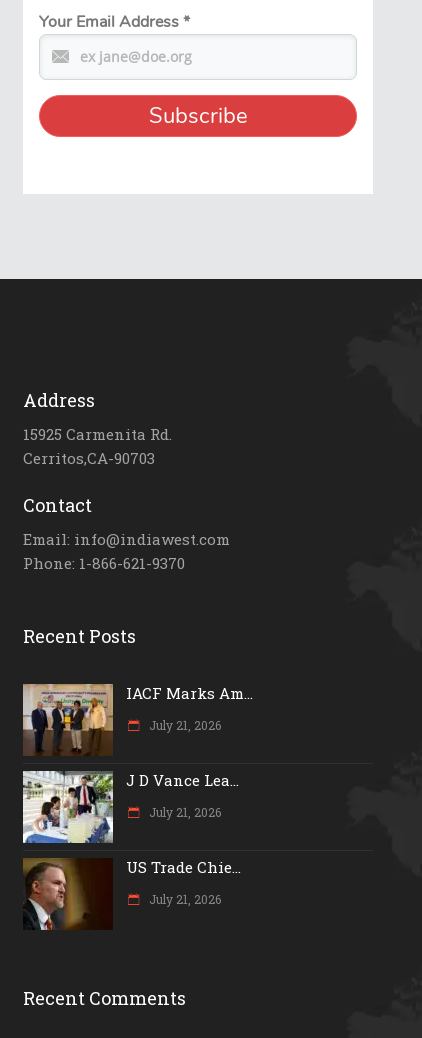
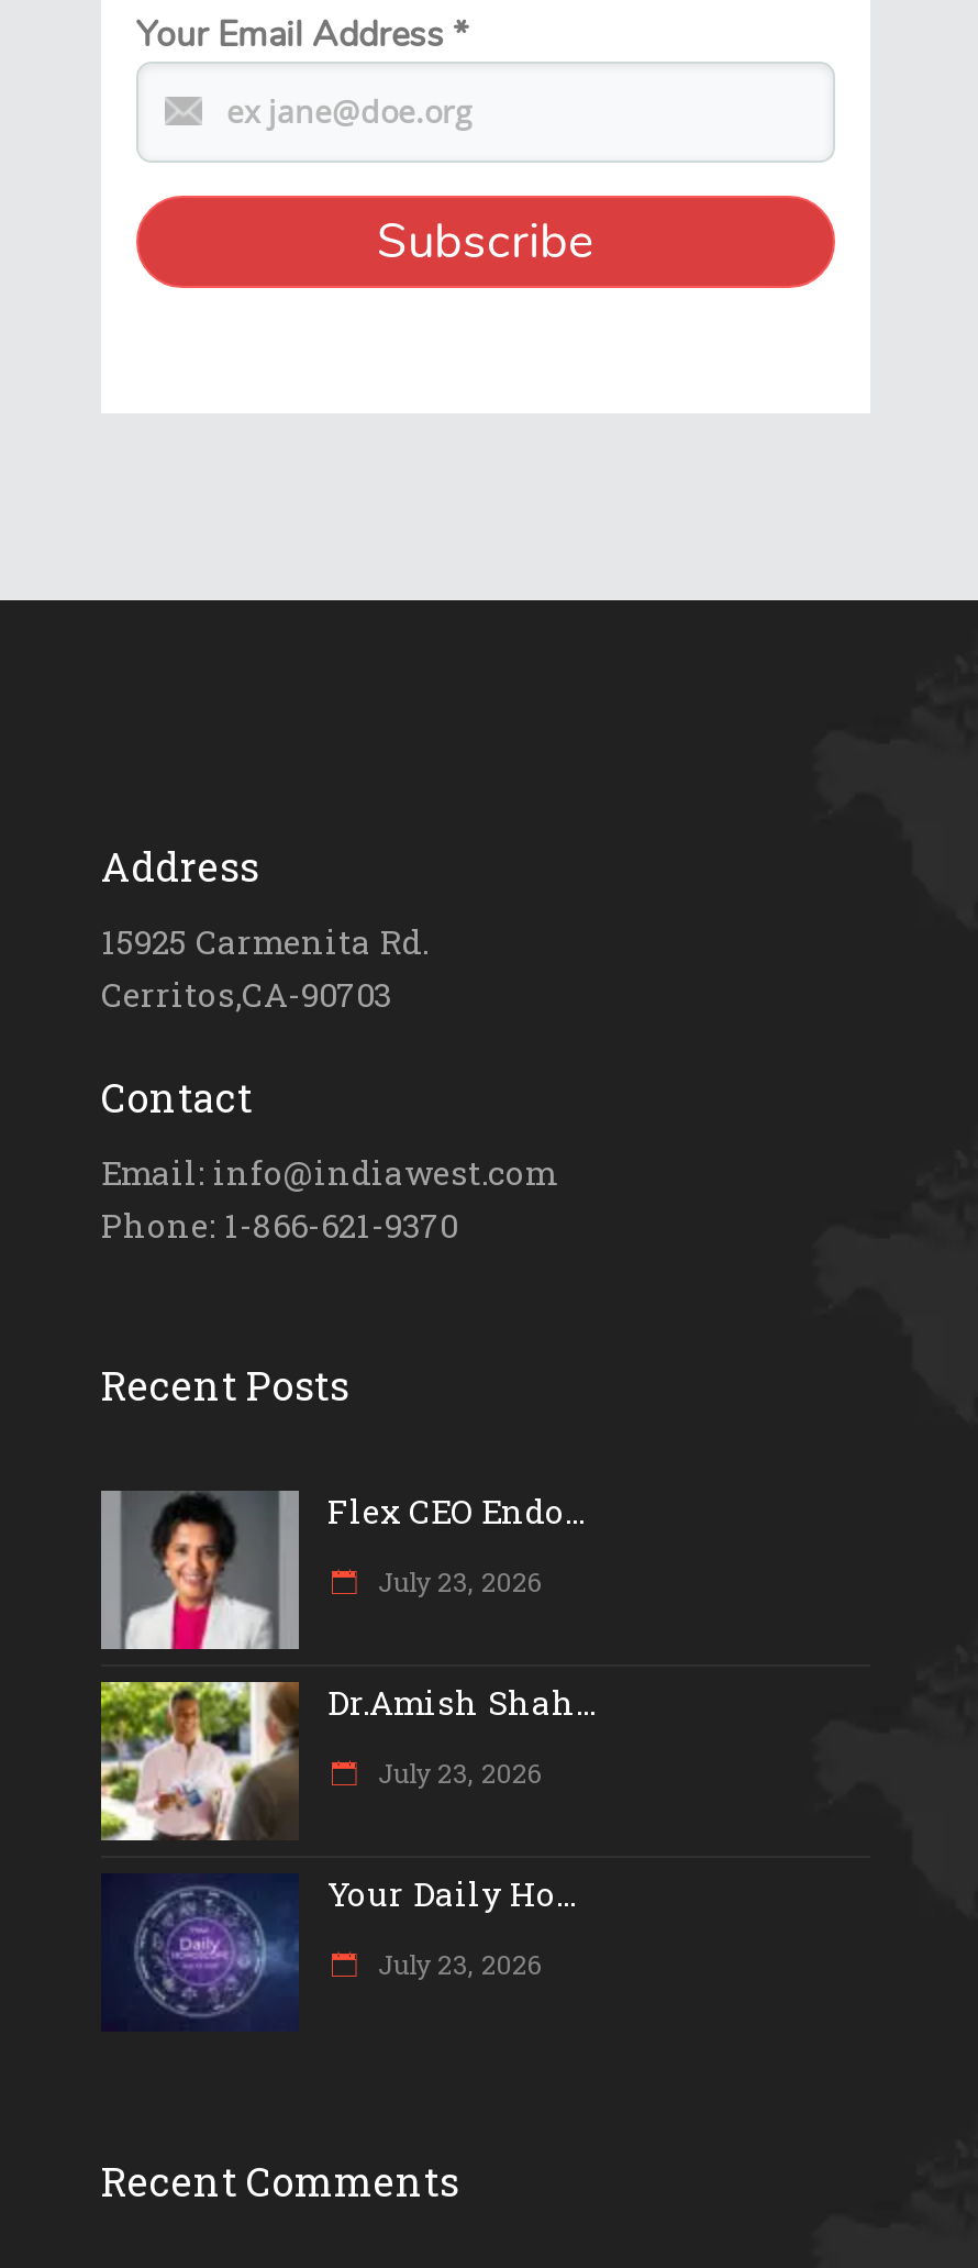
- [image]
- IACF Marks Am...
+ [image]
+ Flex CEO Endo...

- July 21, 2026
+ July 23, 2026

- [image]
- J D Vance Lea...
+ [image]
+ Dr.Amish Shah...

- July 21, 2026
+ July 23, 2026

- [image]
- US Trade Chie...
+ [image]
+ Your Daily Ho...

- July 21, 2026
+ July 23, 2026
